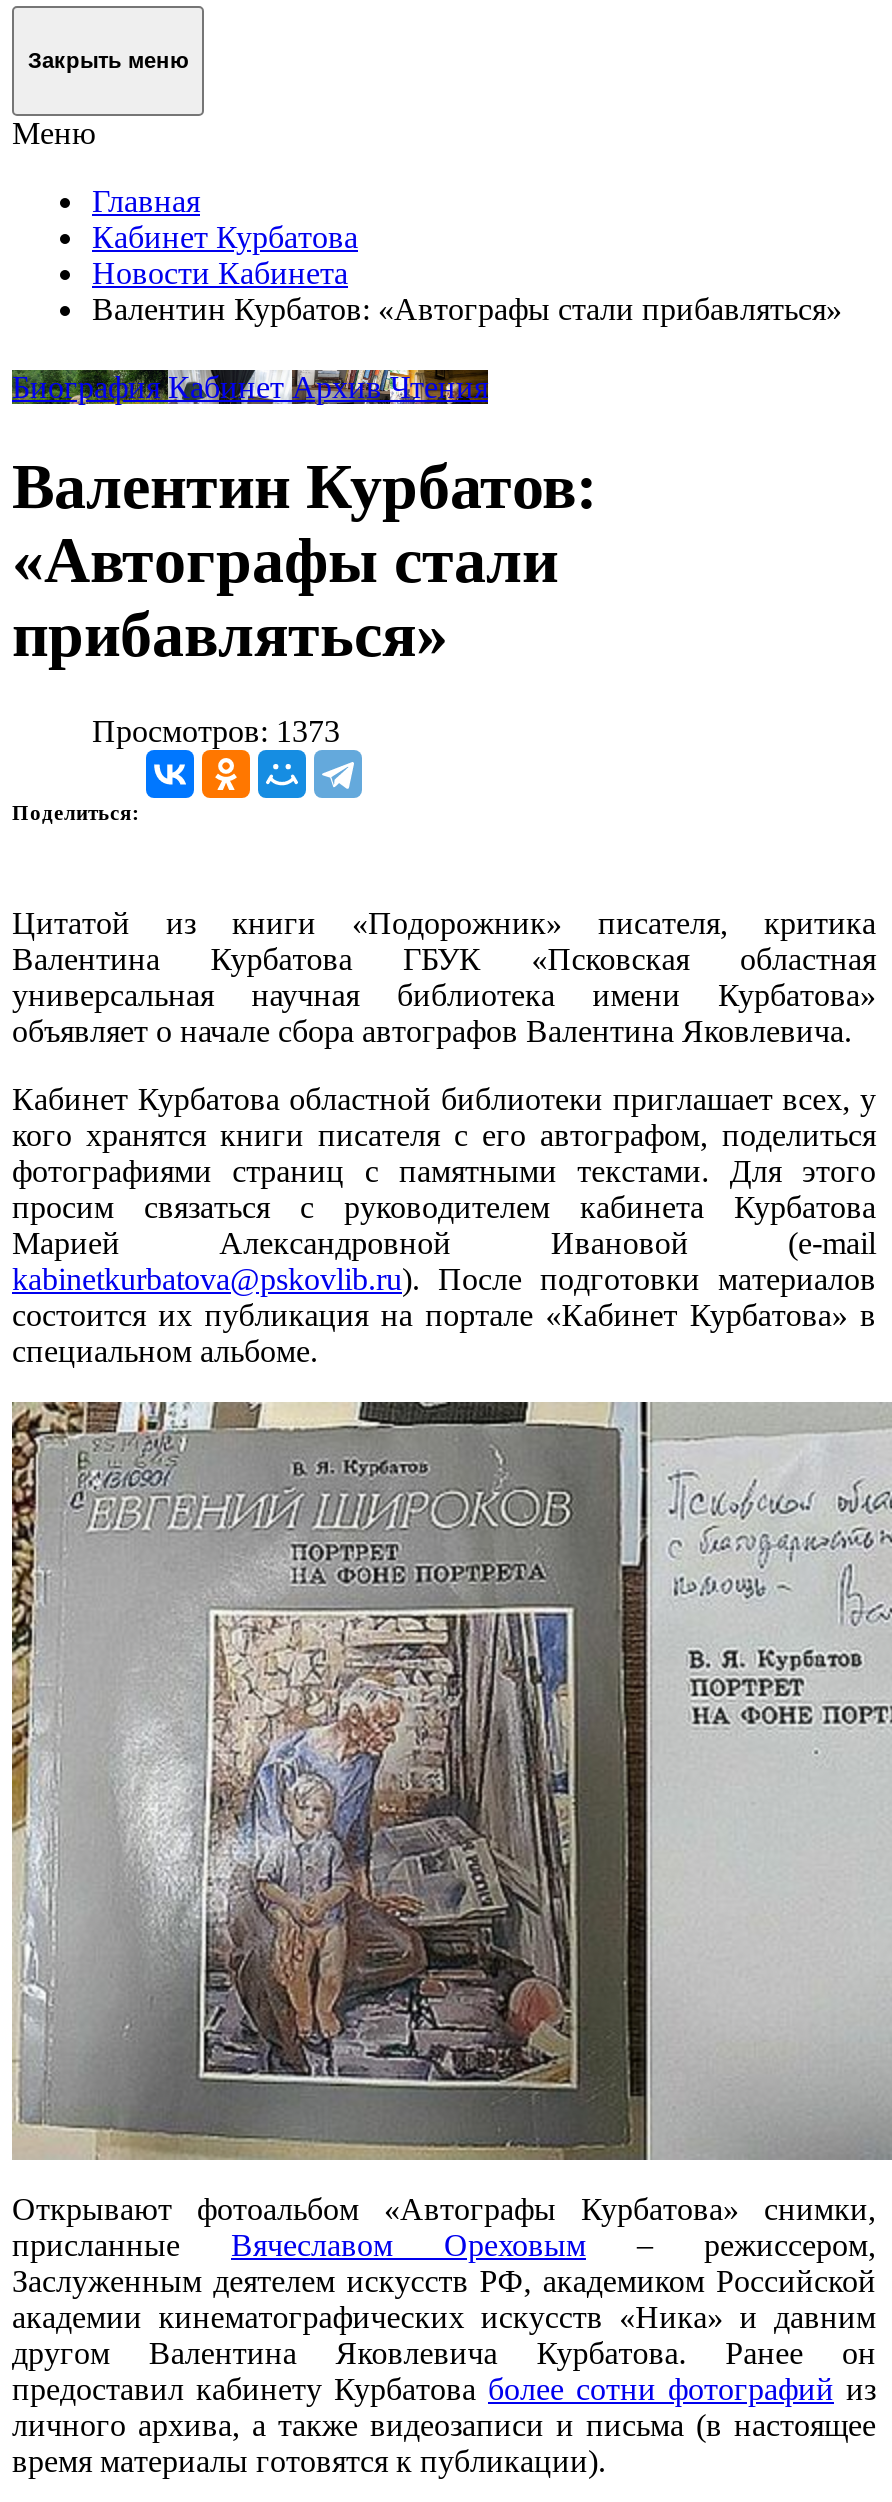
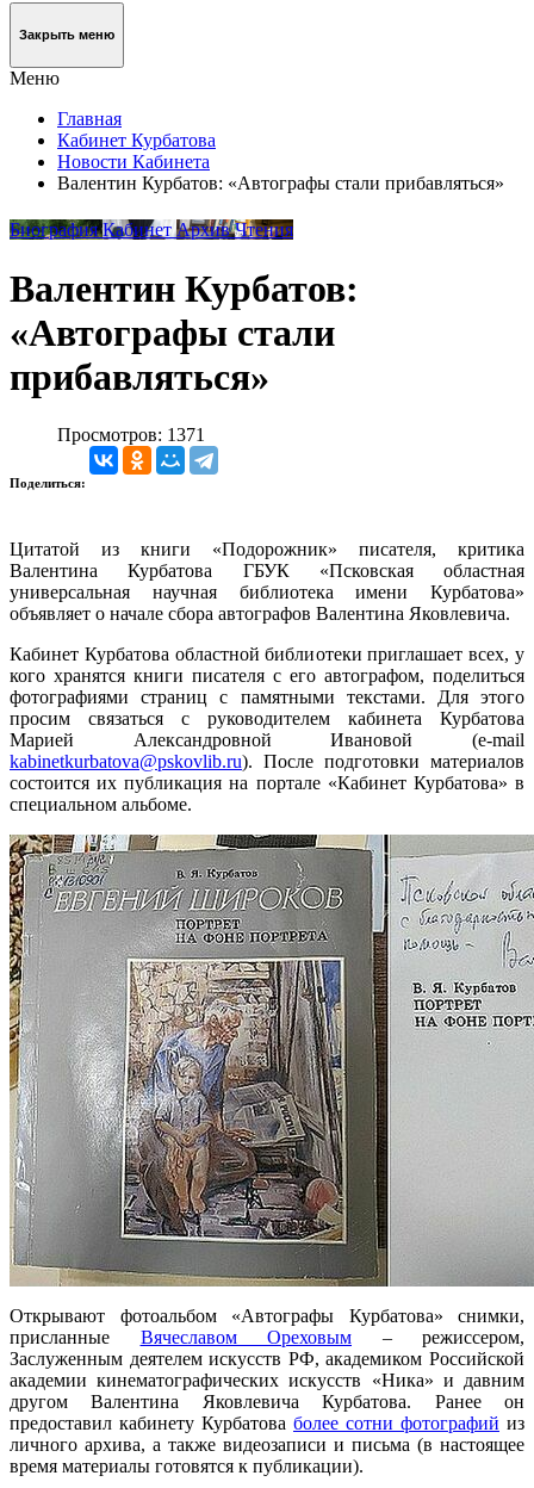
- Просмотров: 1373
+ Просмотров: 1371
